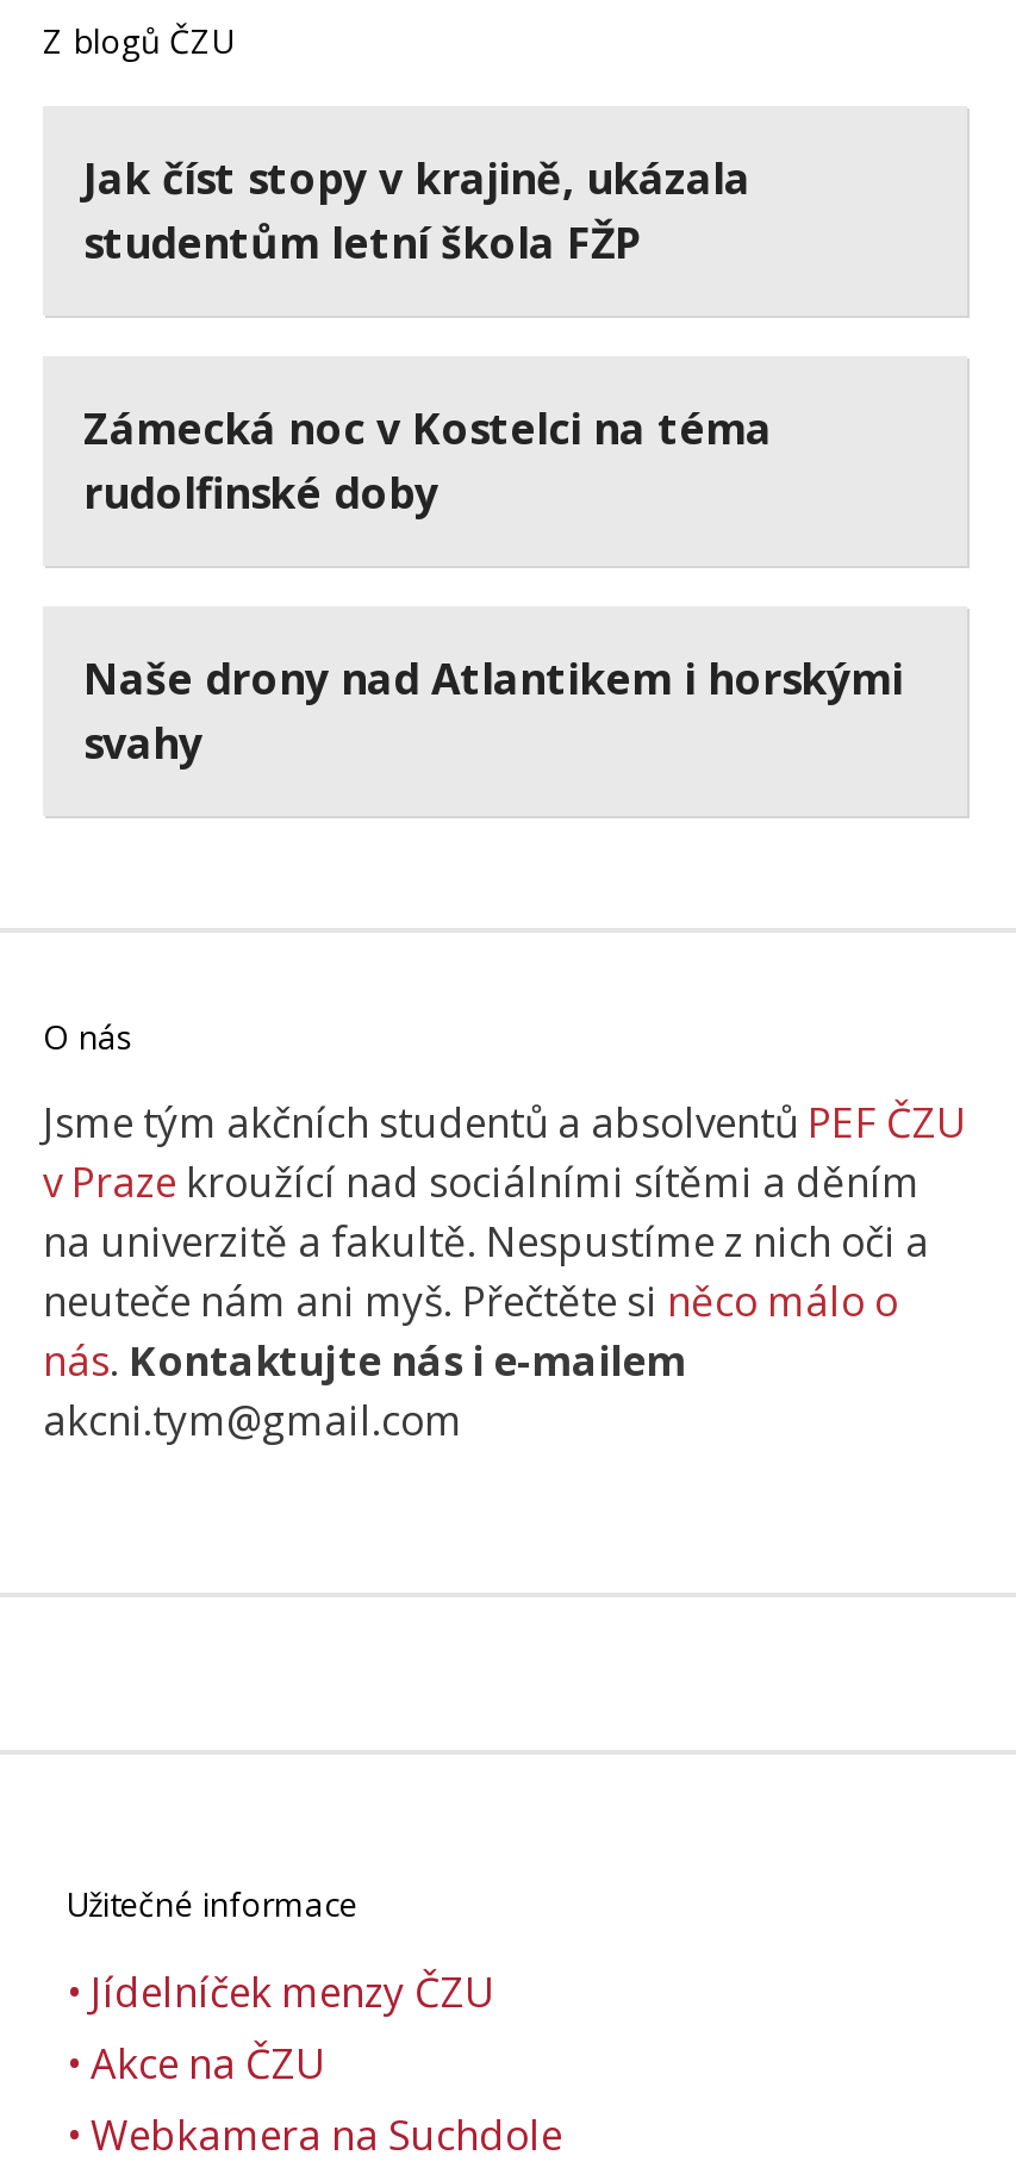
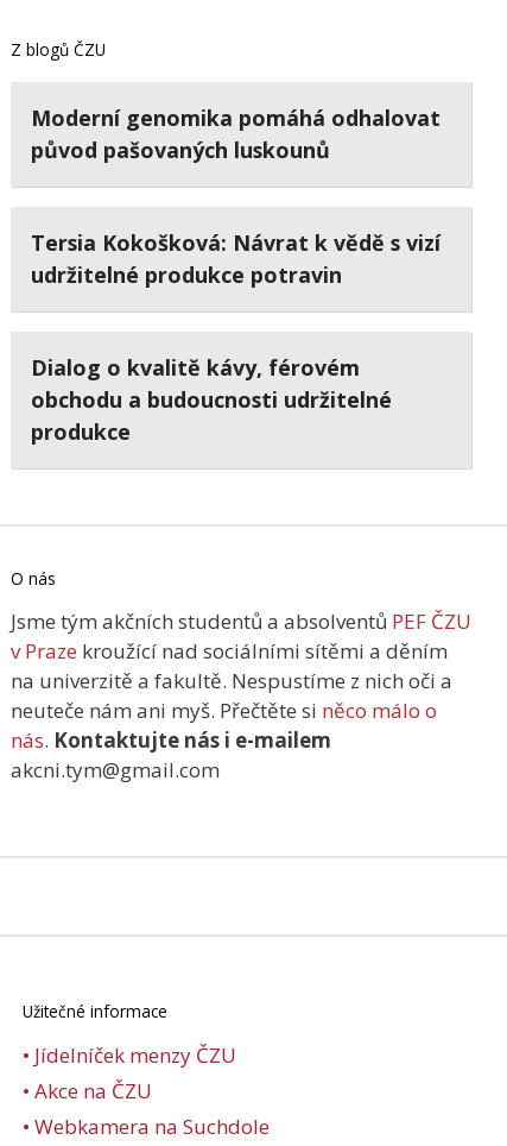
- Jak číst stopy v krajině, ukázala
- studentům letní škola FŽP
+ Moderní genomika pomáhá odhalovat
+ původ pašovaných luskounů

- Zámecká noc v Kostelci na téma
- rudolfinské doby
+ Tersia Kokošková: Návrat k vědě s vizí
+ udržitelné produkce potravin

- Naše drony nad Atlantikem i horskými
- svahy
+ Dialog o kvalitě kávy, férovém
+ obchodu a budoucnosti udržitelné
+ produkce
